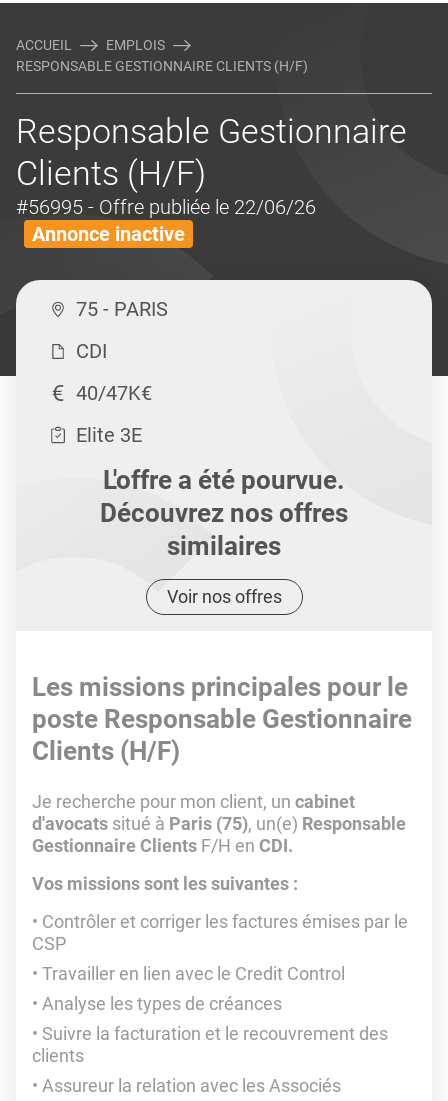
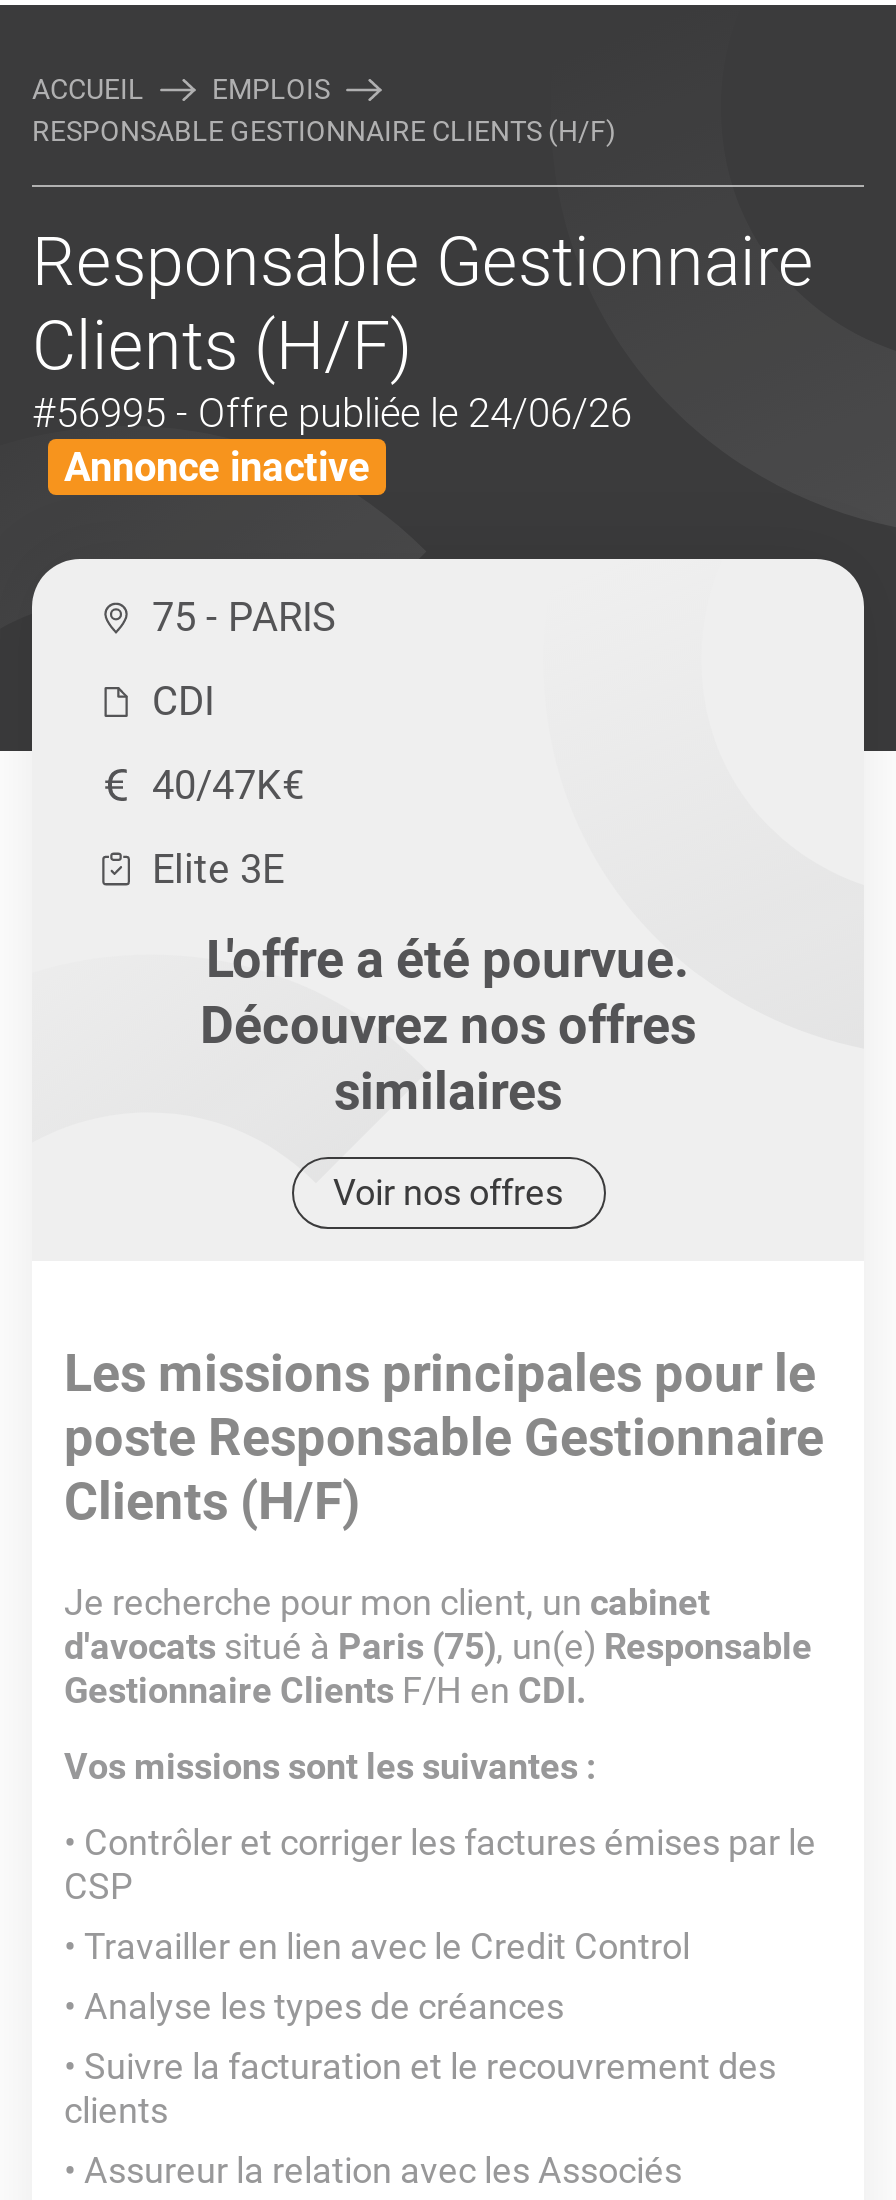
- #56995 - Offre publiée le 22/06/26
+ #56995 - Offre publiée le 24/06/26
